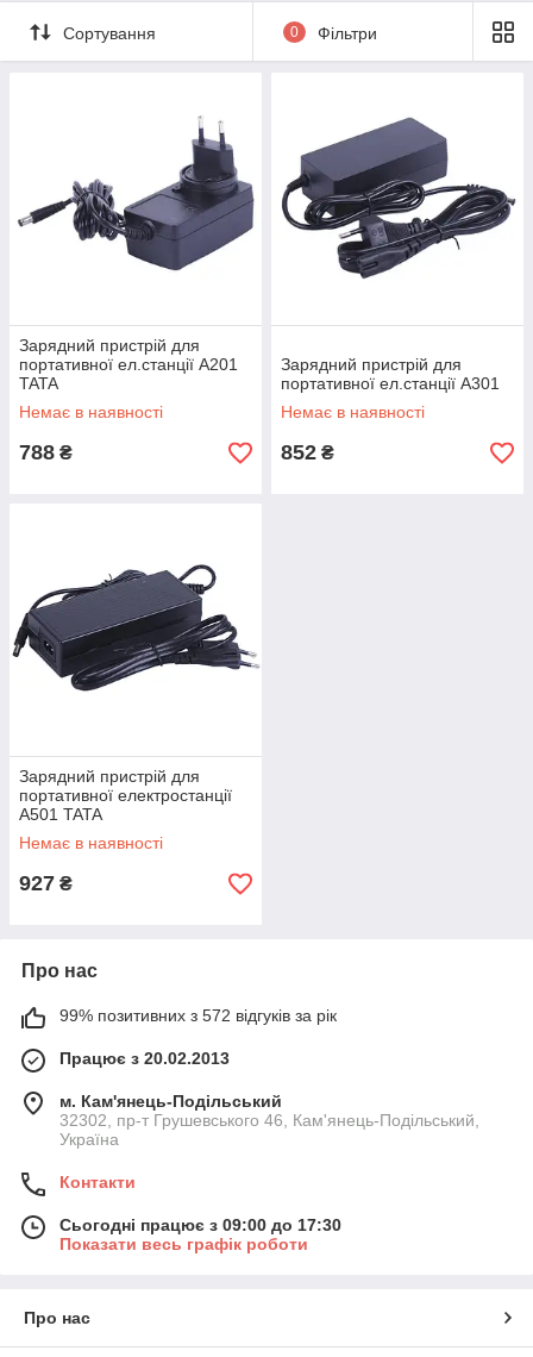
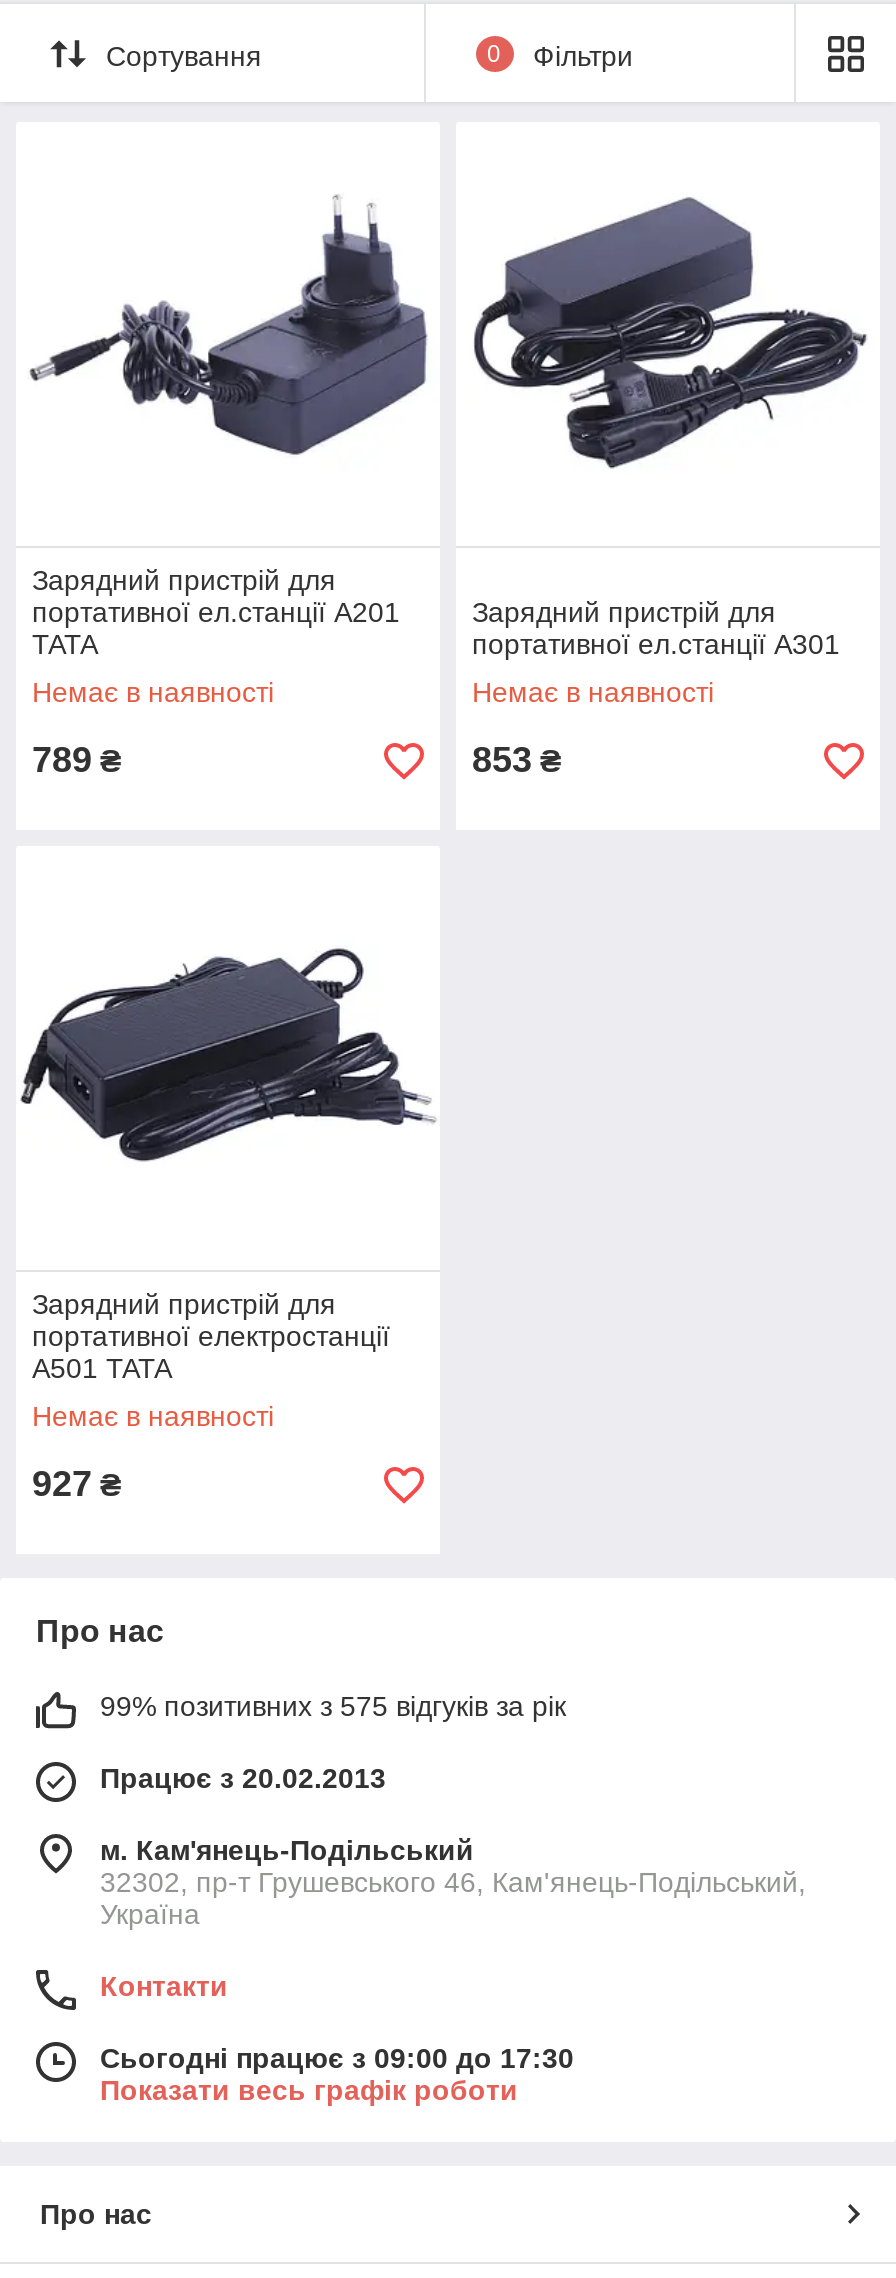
- 788 ₴
+ 789 ₴

- 852 ₴
+ 853 ₴

- 99% позитивних з 572 відгуків за рік
+ 99% позитивних з 575 відгуків за рік
